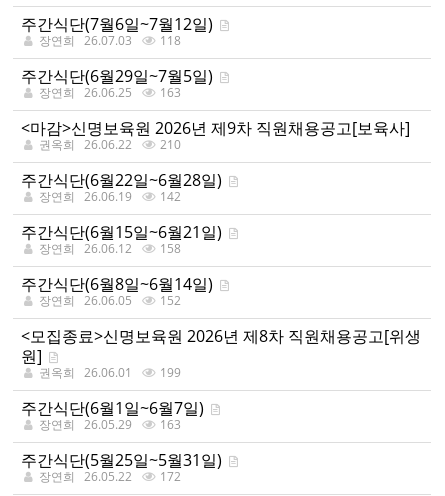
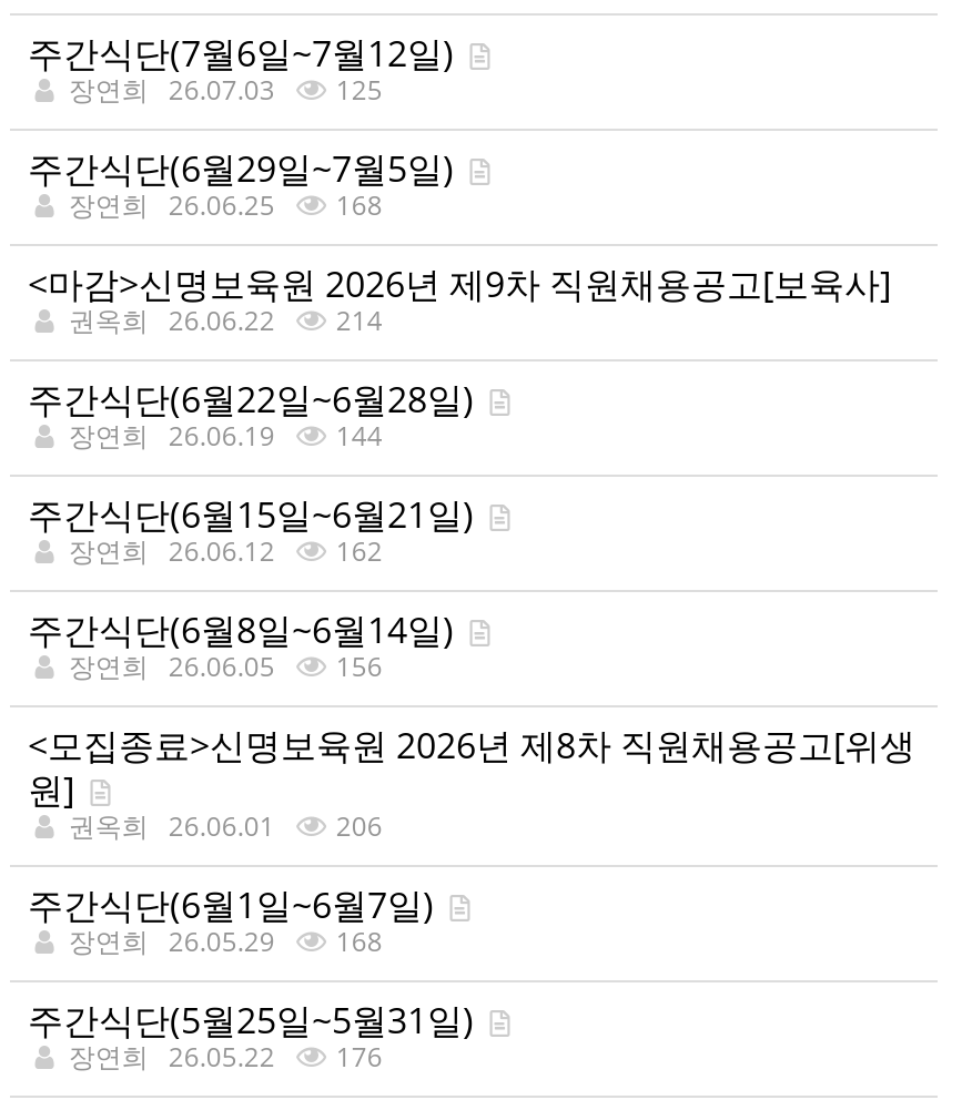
- 장연희 26.07.03 118
+ 장연희 26.07.03 125

- 장연희 26.06.25 163
+ 장연희 26.06.25 168

- 권옥희 26.06.22 210
+ 권옥희 26.06.22 214

- 장연희 26.06.19 142
+ 장연희 26.06.19 144

- 장연희 26.06.12 158
+ 장연희 26.06.12 162

- 장연희 26.06.05 152
+ 장연희 26.06.05 156

- 권옥희 26.06.01 199
+ 권옥희 26.06.01 206

- 장연희 26.05.29 163
+ 장연희 26.05.29 168

- 장연희 26.05.22 172
+ 장연희 26.05.22 176
